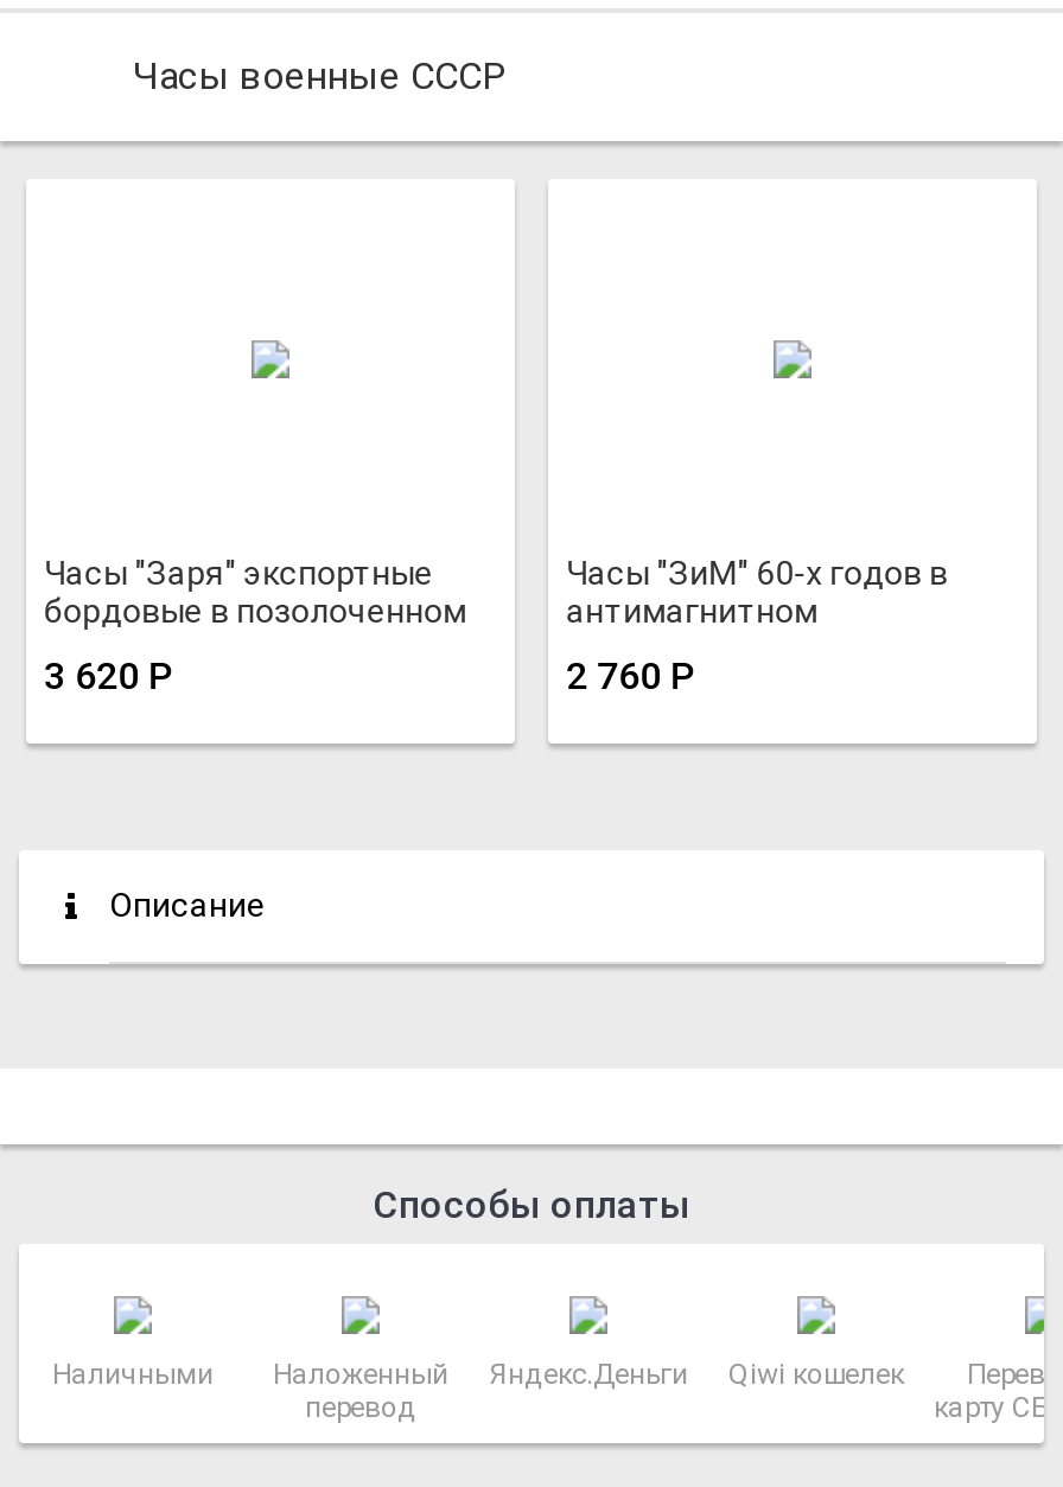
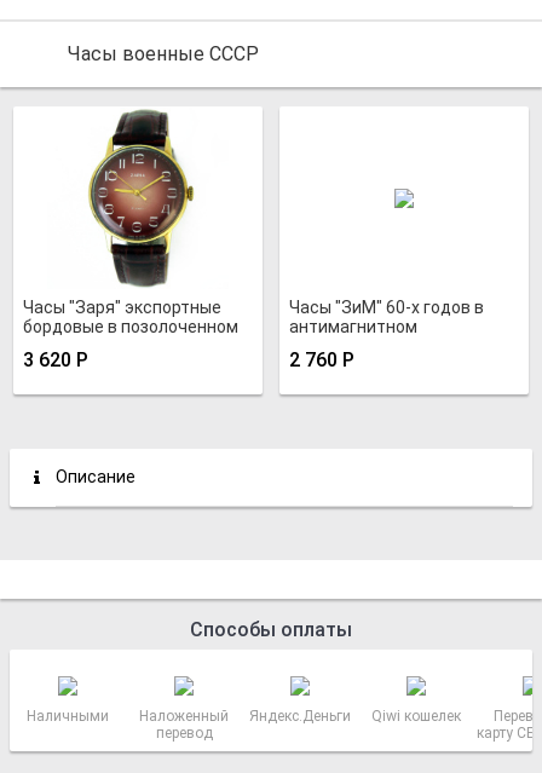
+ [image]
